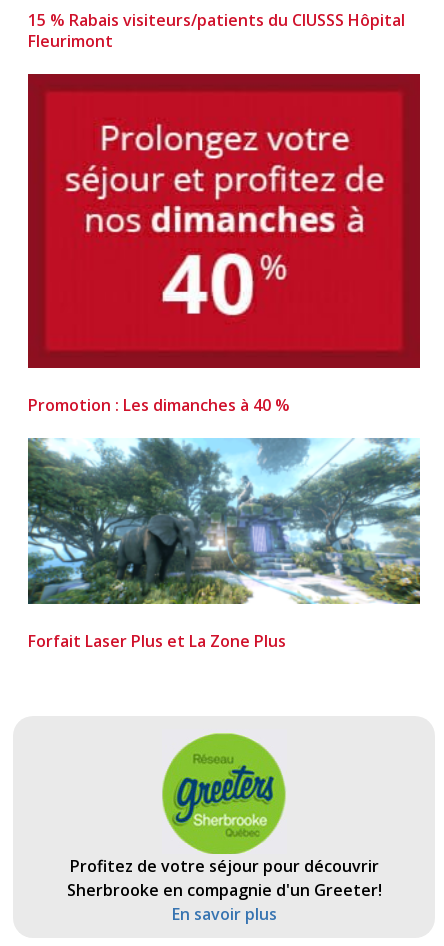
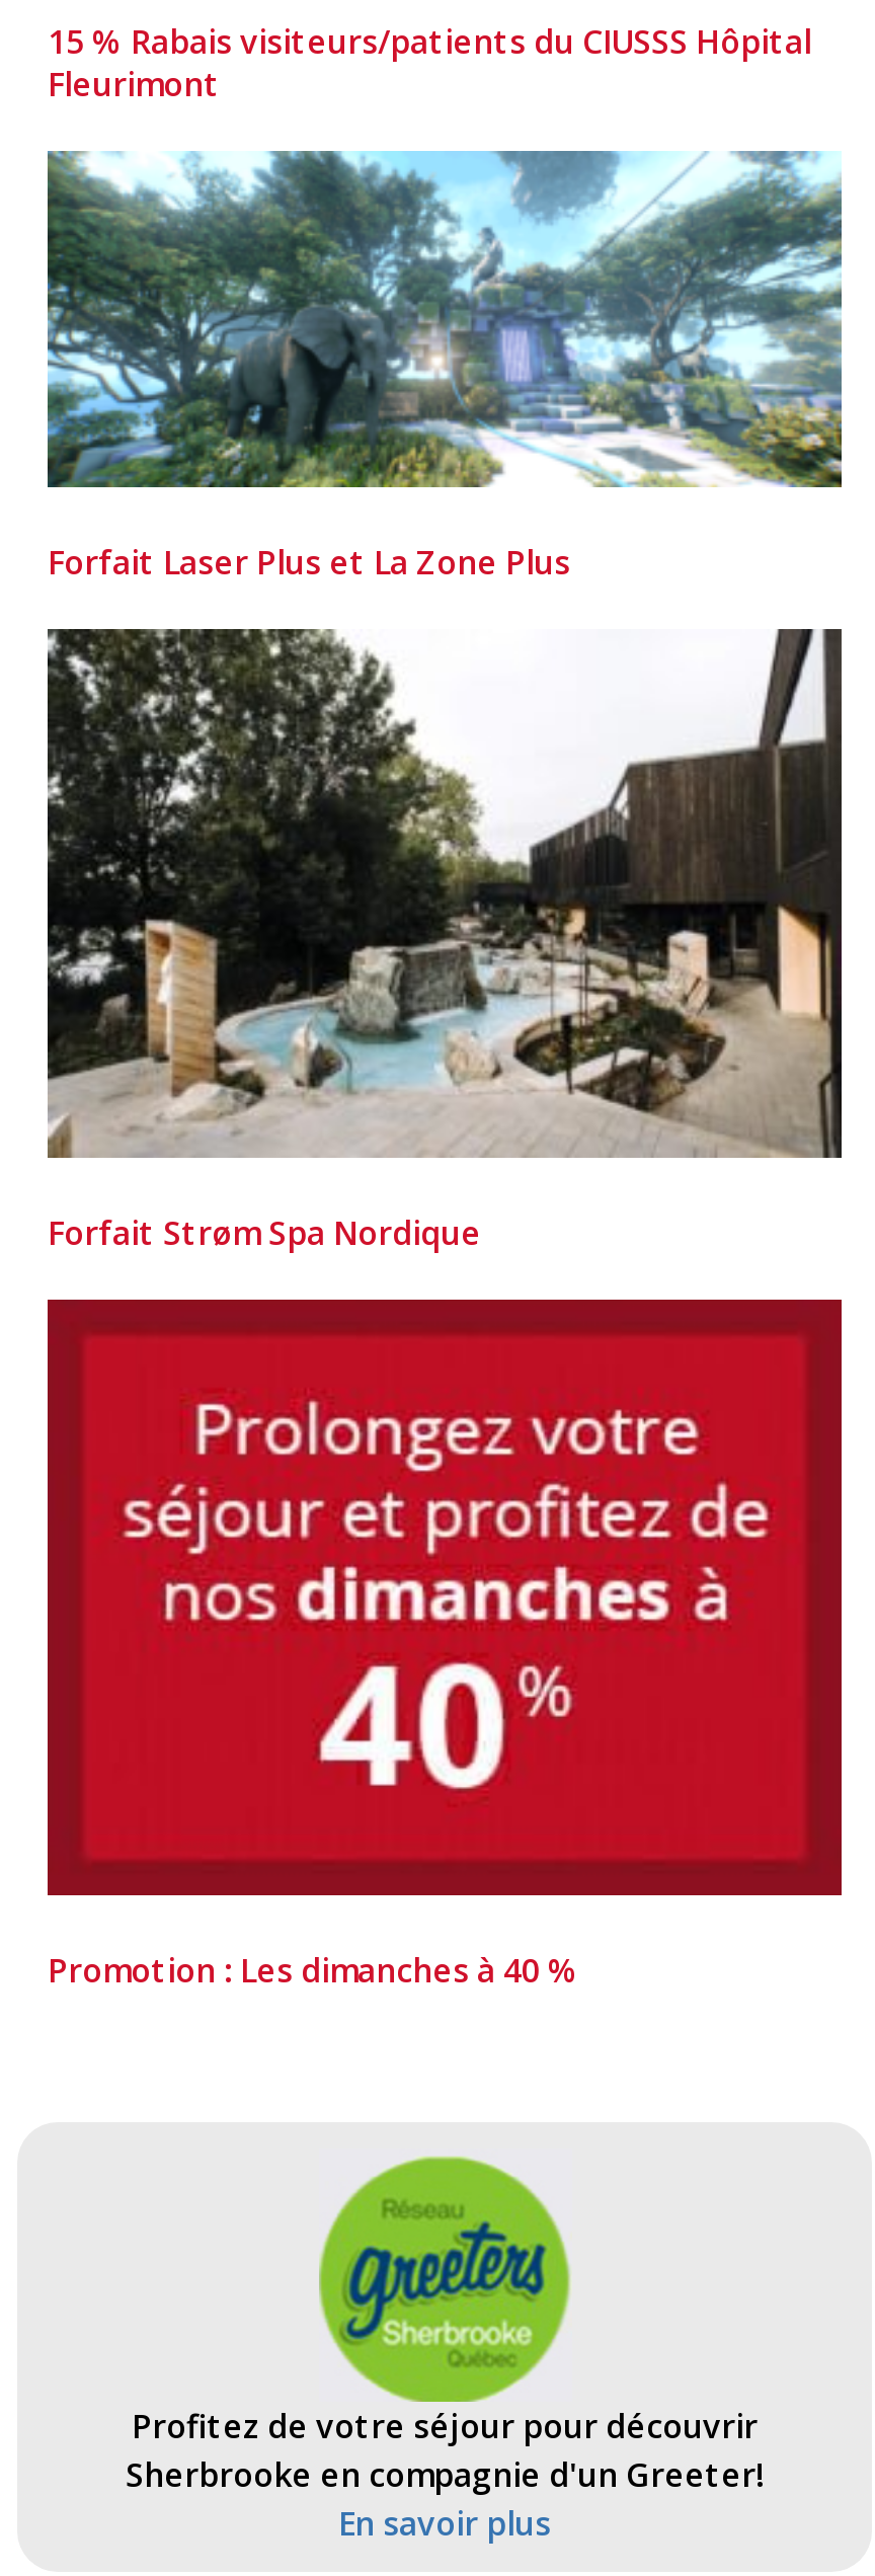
+ [image]
+ Forfait Strøm Spa Nordique

moved down: [image]

moved down: Promotion : Les dimanches à 40 %

moved up: [image] | Forfait Laser Plus et La Zone Plus
